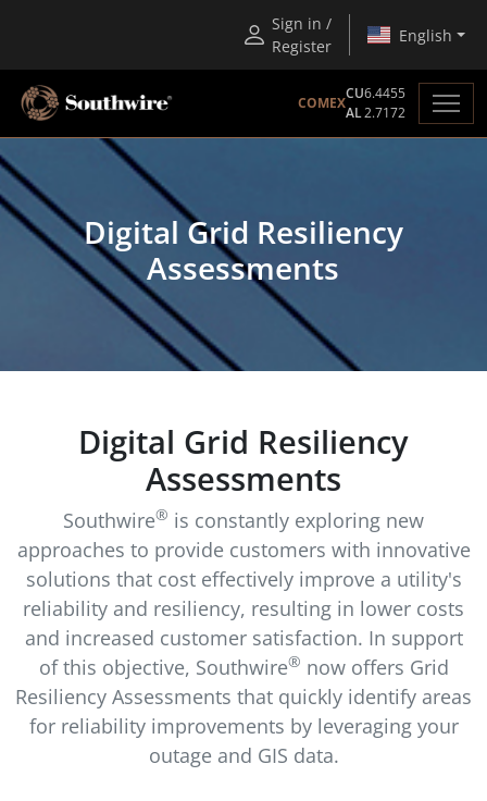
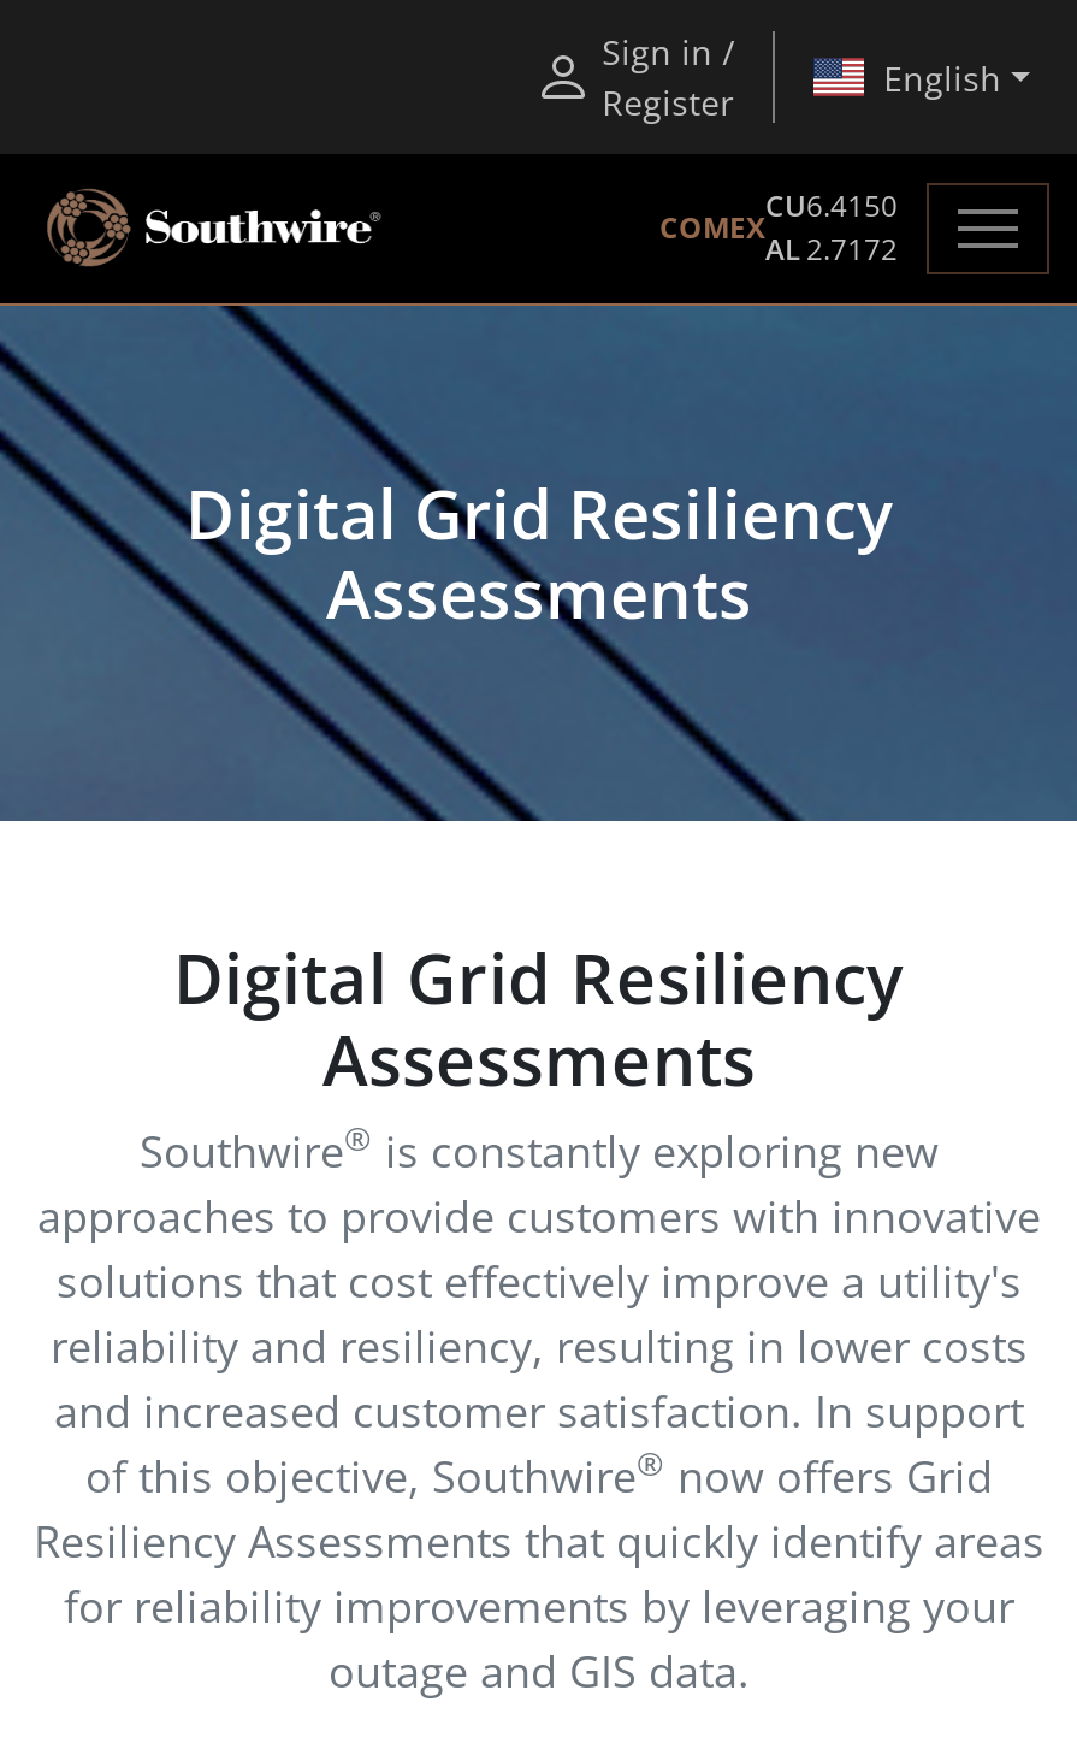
- CU6.4455
+ CU6.4150
